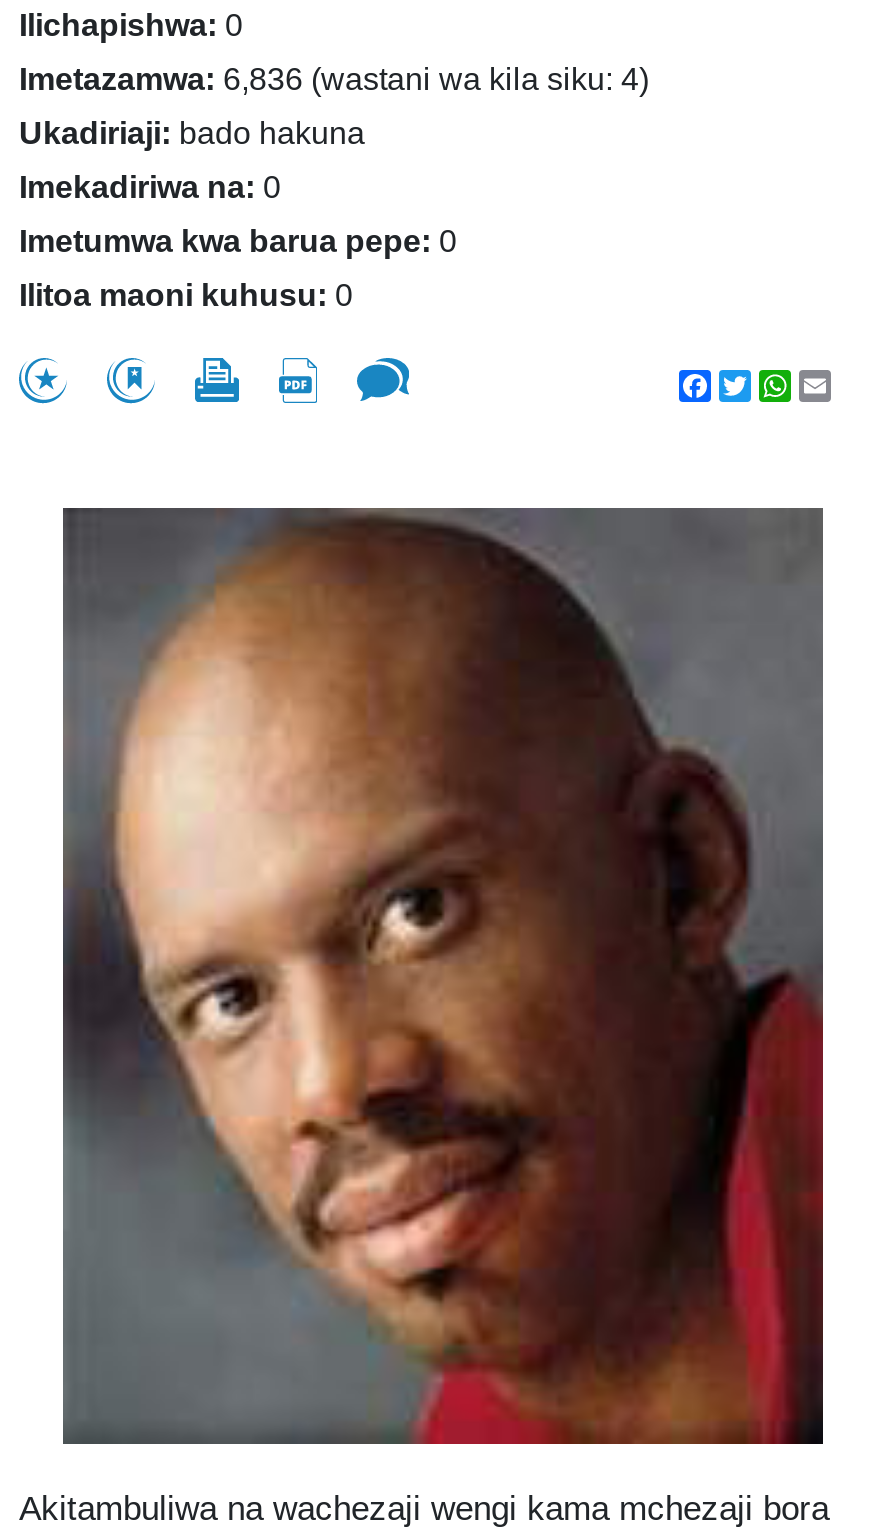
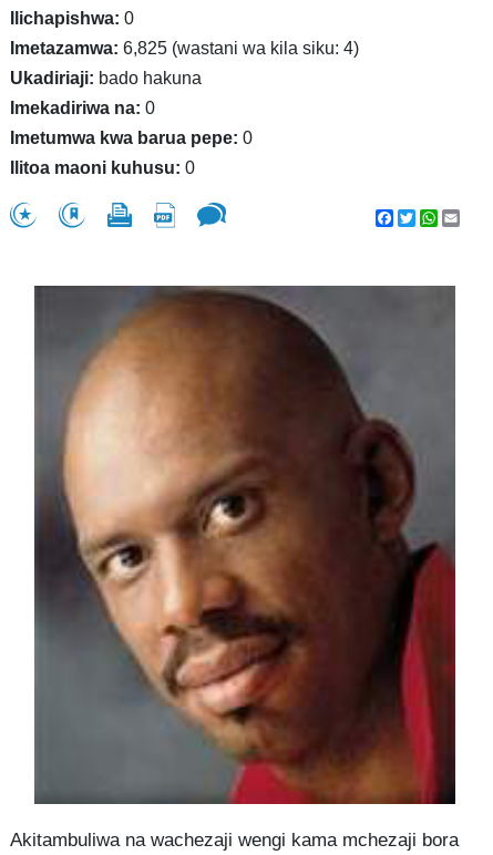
- Imetazamwa: 6,836 (wastani wa kila siku: 4)
+ Imetazamwa: 6,825 (wastani wa kila siku: 4)
